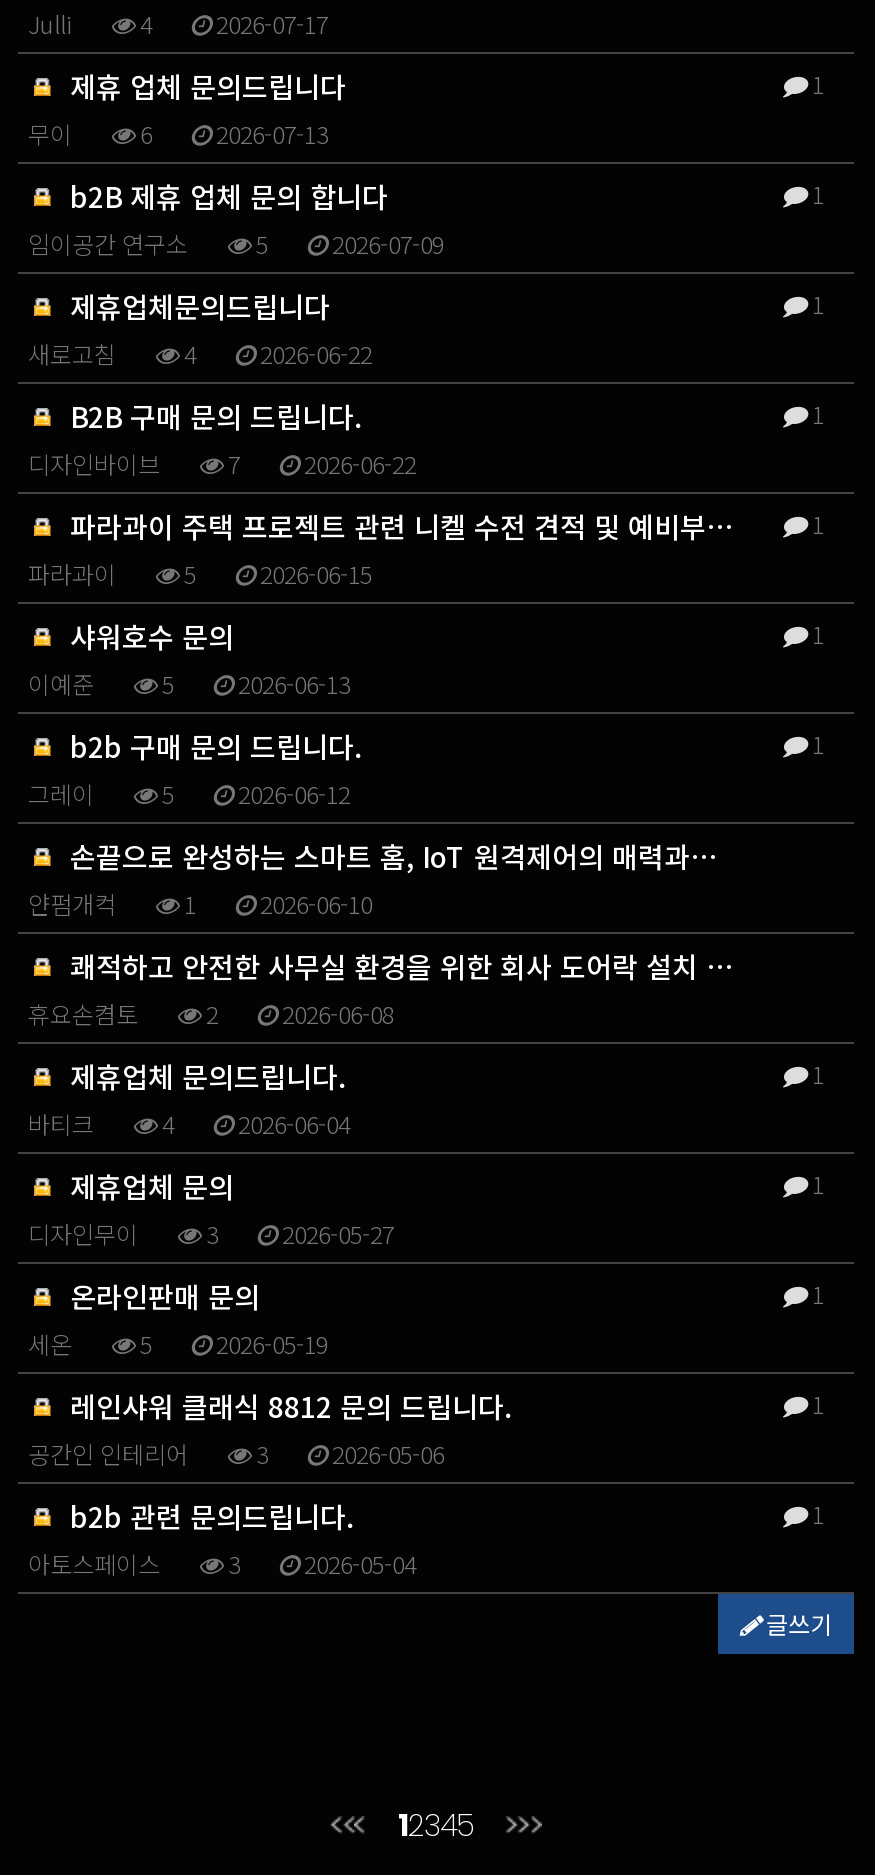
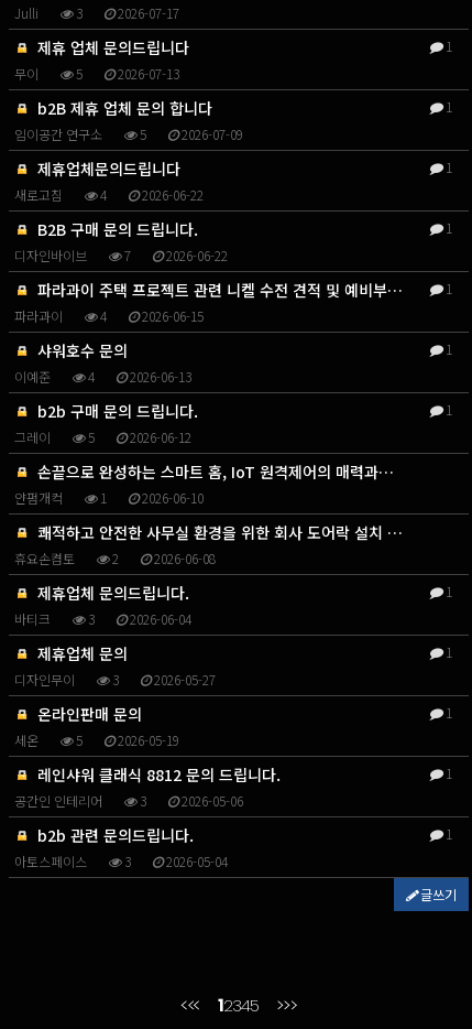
- Julli 4 2026-07-17
+ Julli 3 2026-07-17

- 무이 6 2026-07-13
+ 무이 5 2026-07-13

- 파라과이 5 2026-06-15
+ 파라과이 4 2026-06-15

- 이예준 5 2026-06-13
+ 이예준 4 2026-06-13

- 바티크 4 2026-06-04
+ 바티크 3 2026-06-04
